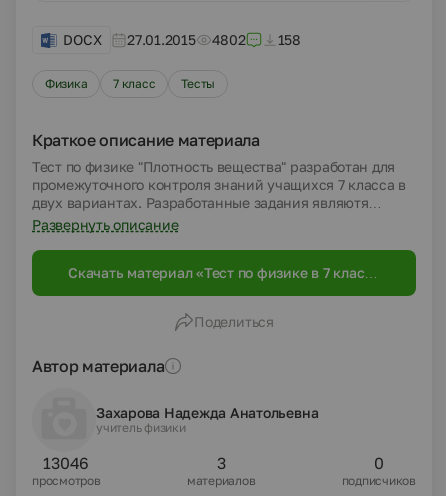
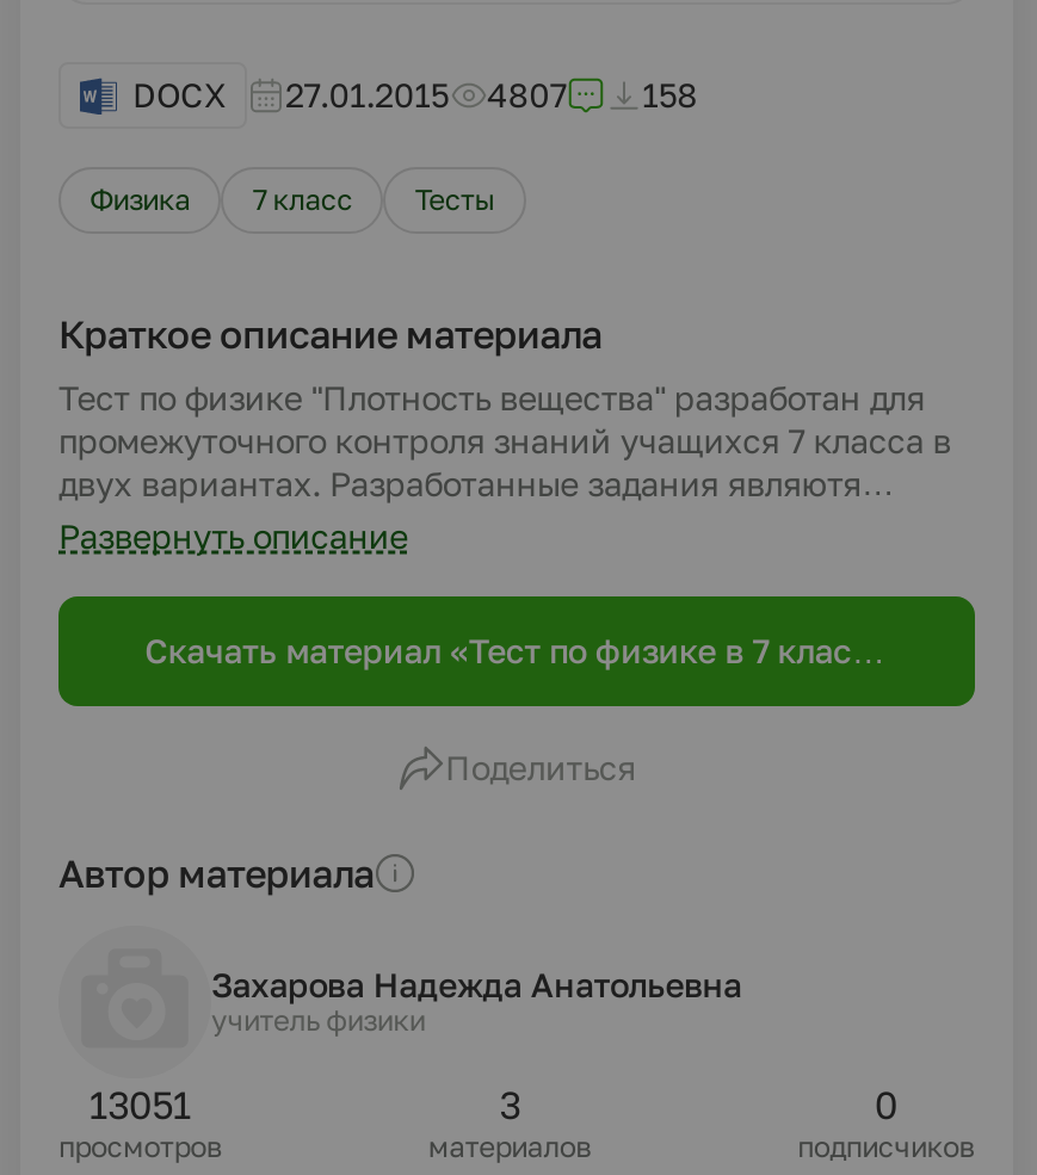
- DOCX 27.01.2015 4802 158
+ DOCX 27.01.2015 4807 158

- 13046
+ 13051
